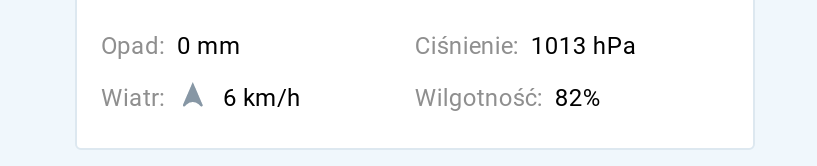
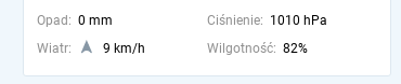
- Ciśnienie: 1013 hPa
+ Ciśnienie: 1010 hPa

- 6 km/h
+ 9 km/h
